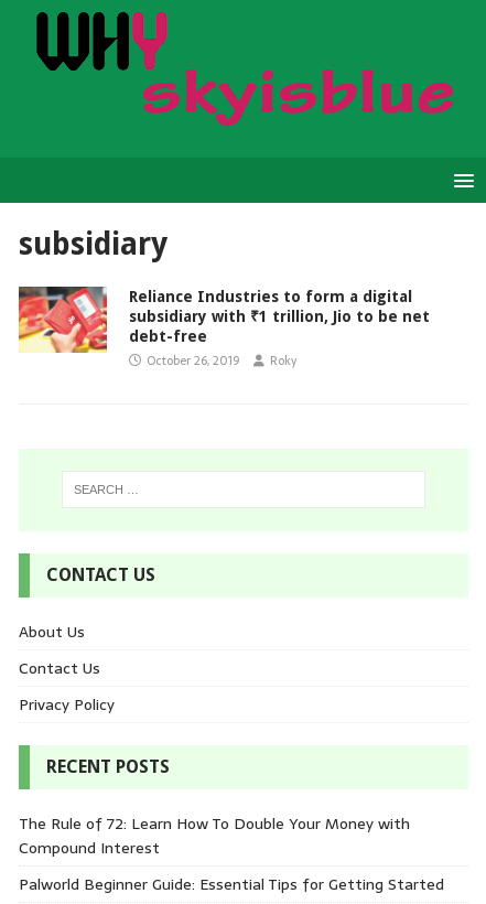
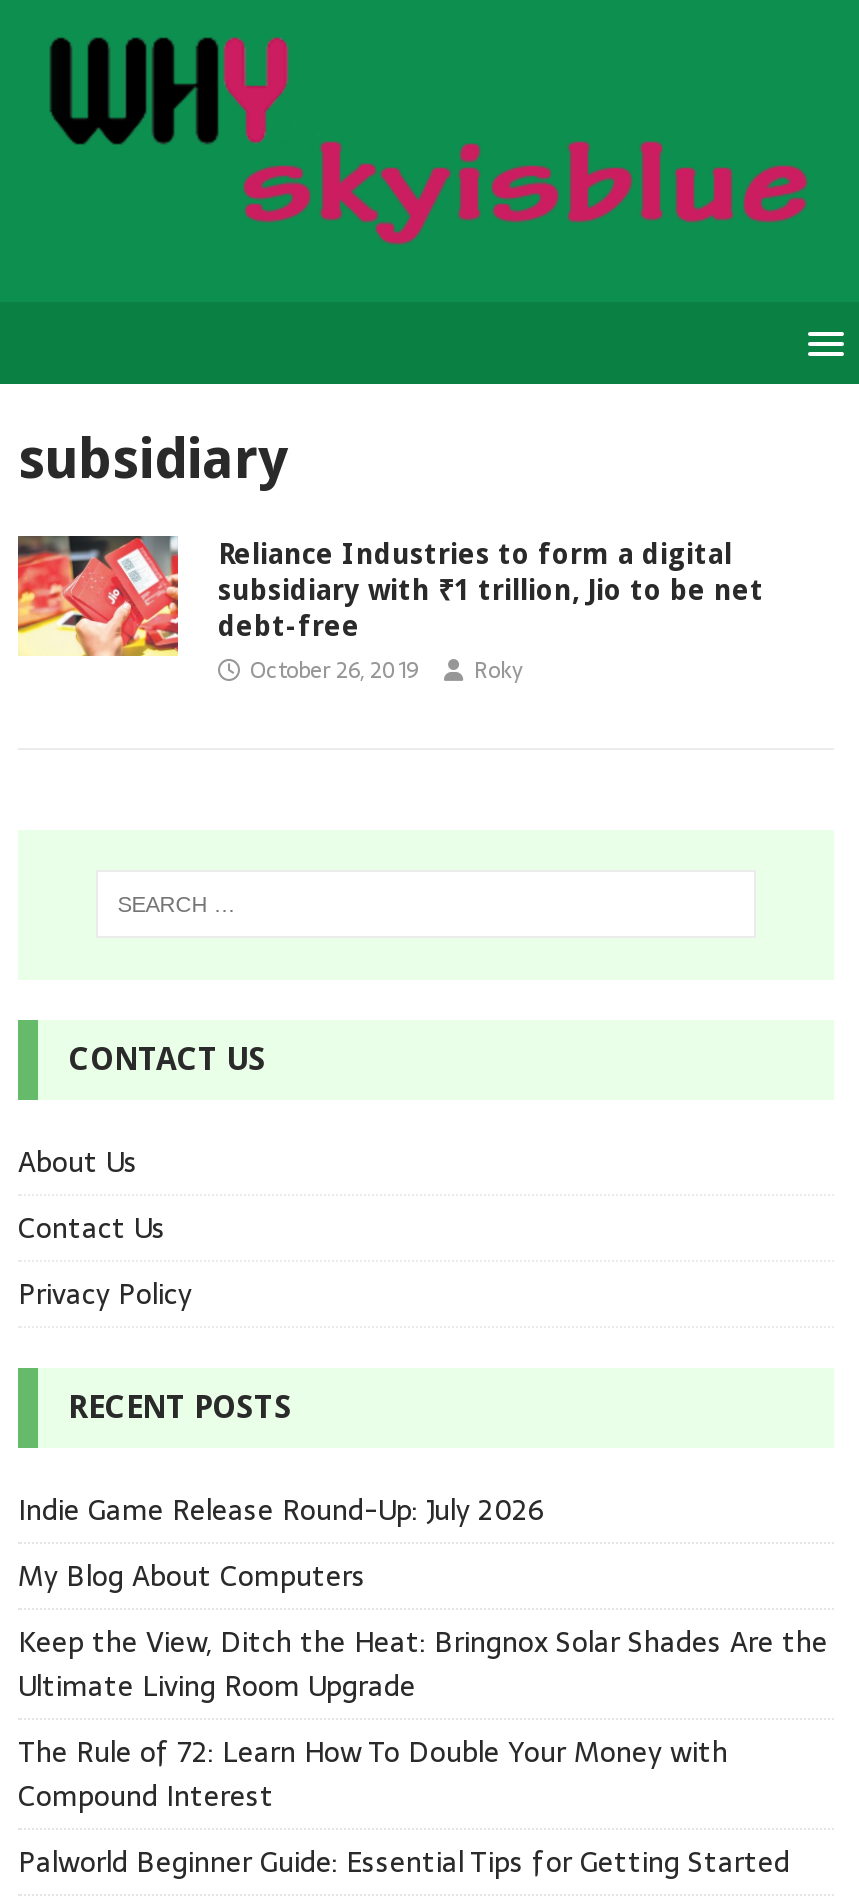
+ Indie Game Release Round-Up: July 2026
+ My Blog About Computers
+ Keep the View, Ditch the Heat: Bringnox Solar Shades Are the
+ Ultimate Living Room Upgrade
